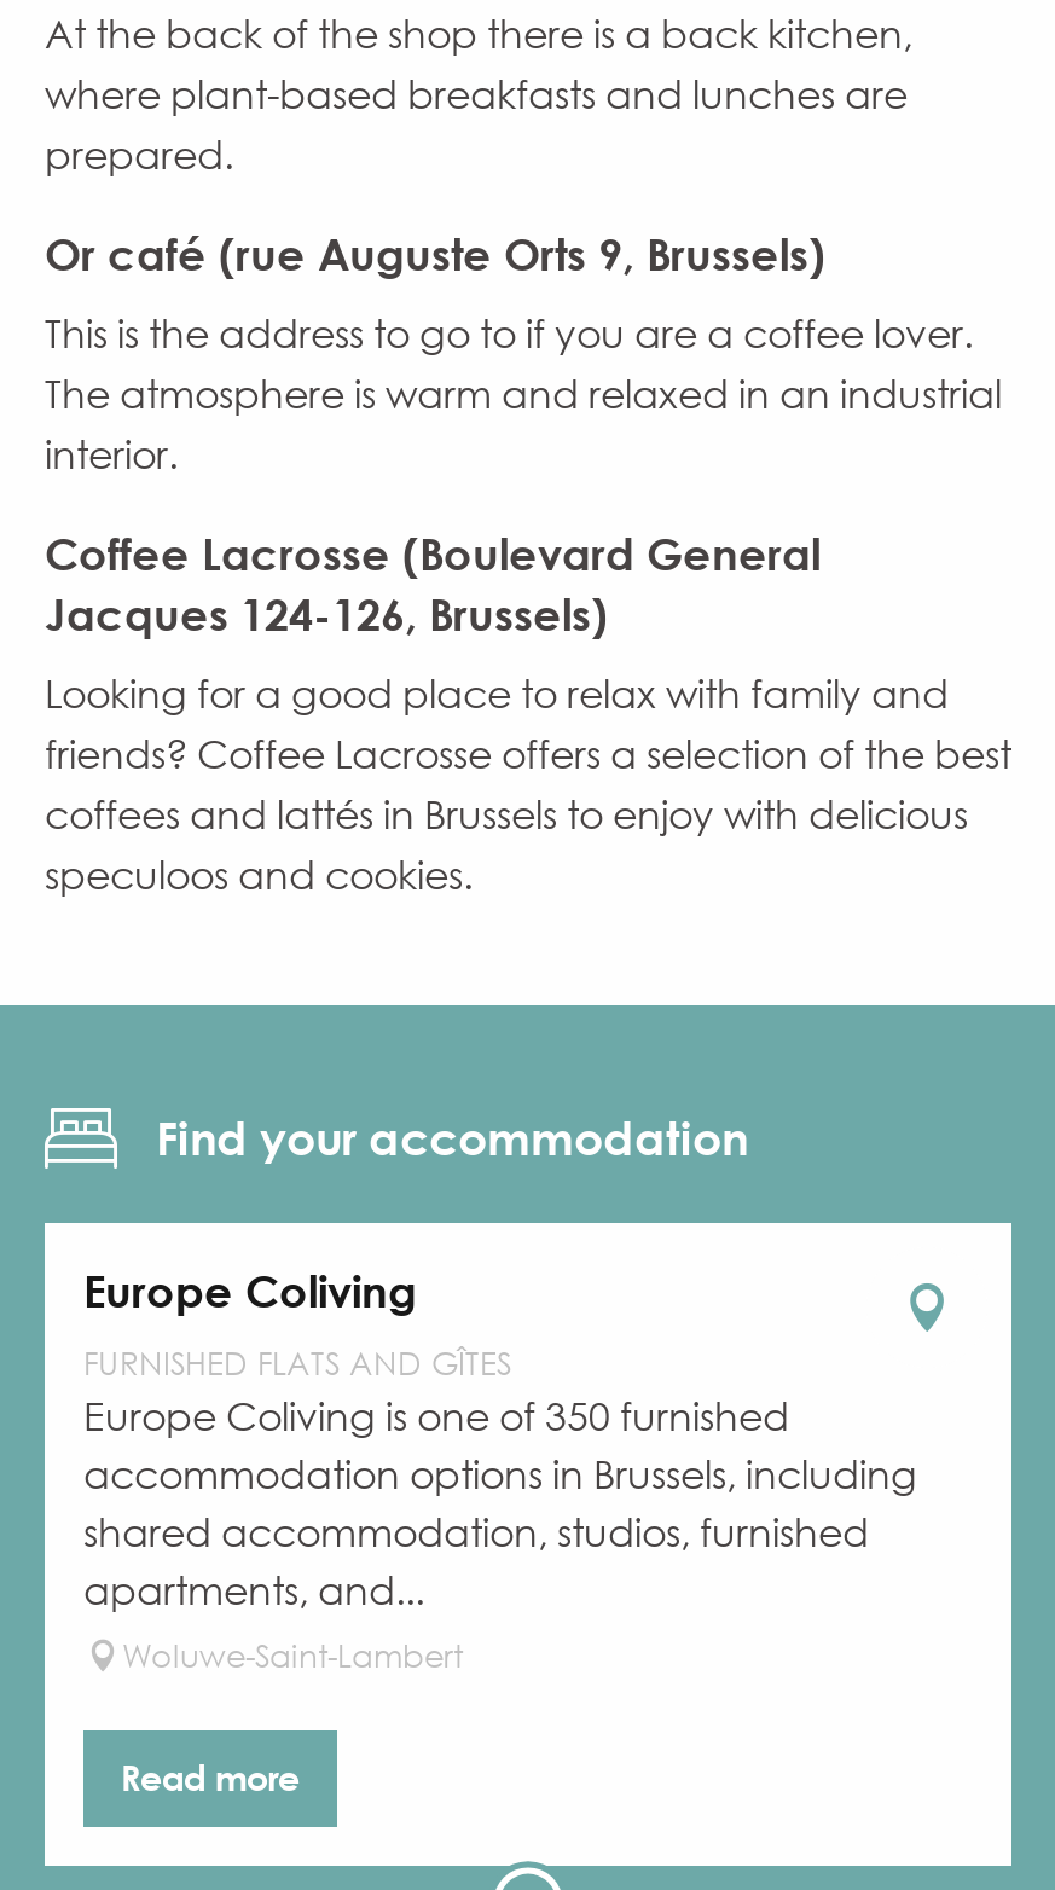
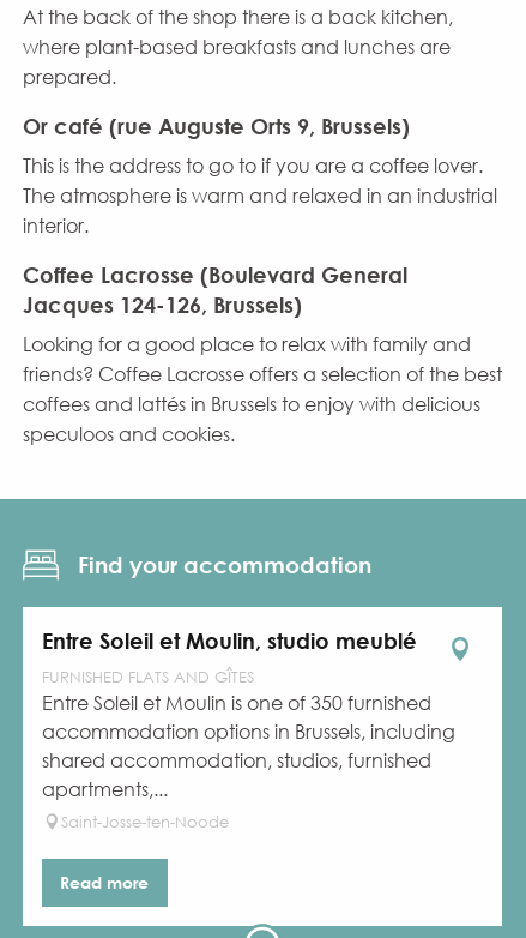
- Europe Coliving
+ Entre Soleil et Moulin, studio meublé

- Europe Coliving is one of 350 furnished
+ Entre Soleil et Moulin is one of 350 furnished

- apartments, and...
- Woluwe-Saint-Lambert
+ apartments,...
+ Saint-Josse-ten-Noode
